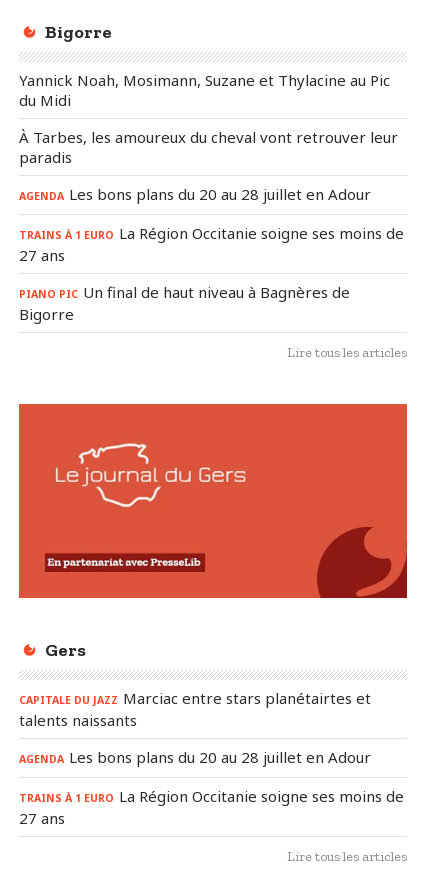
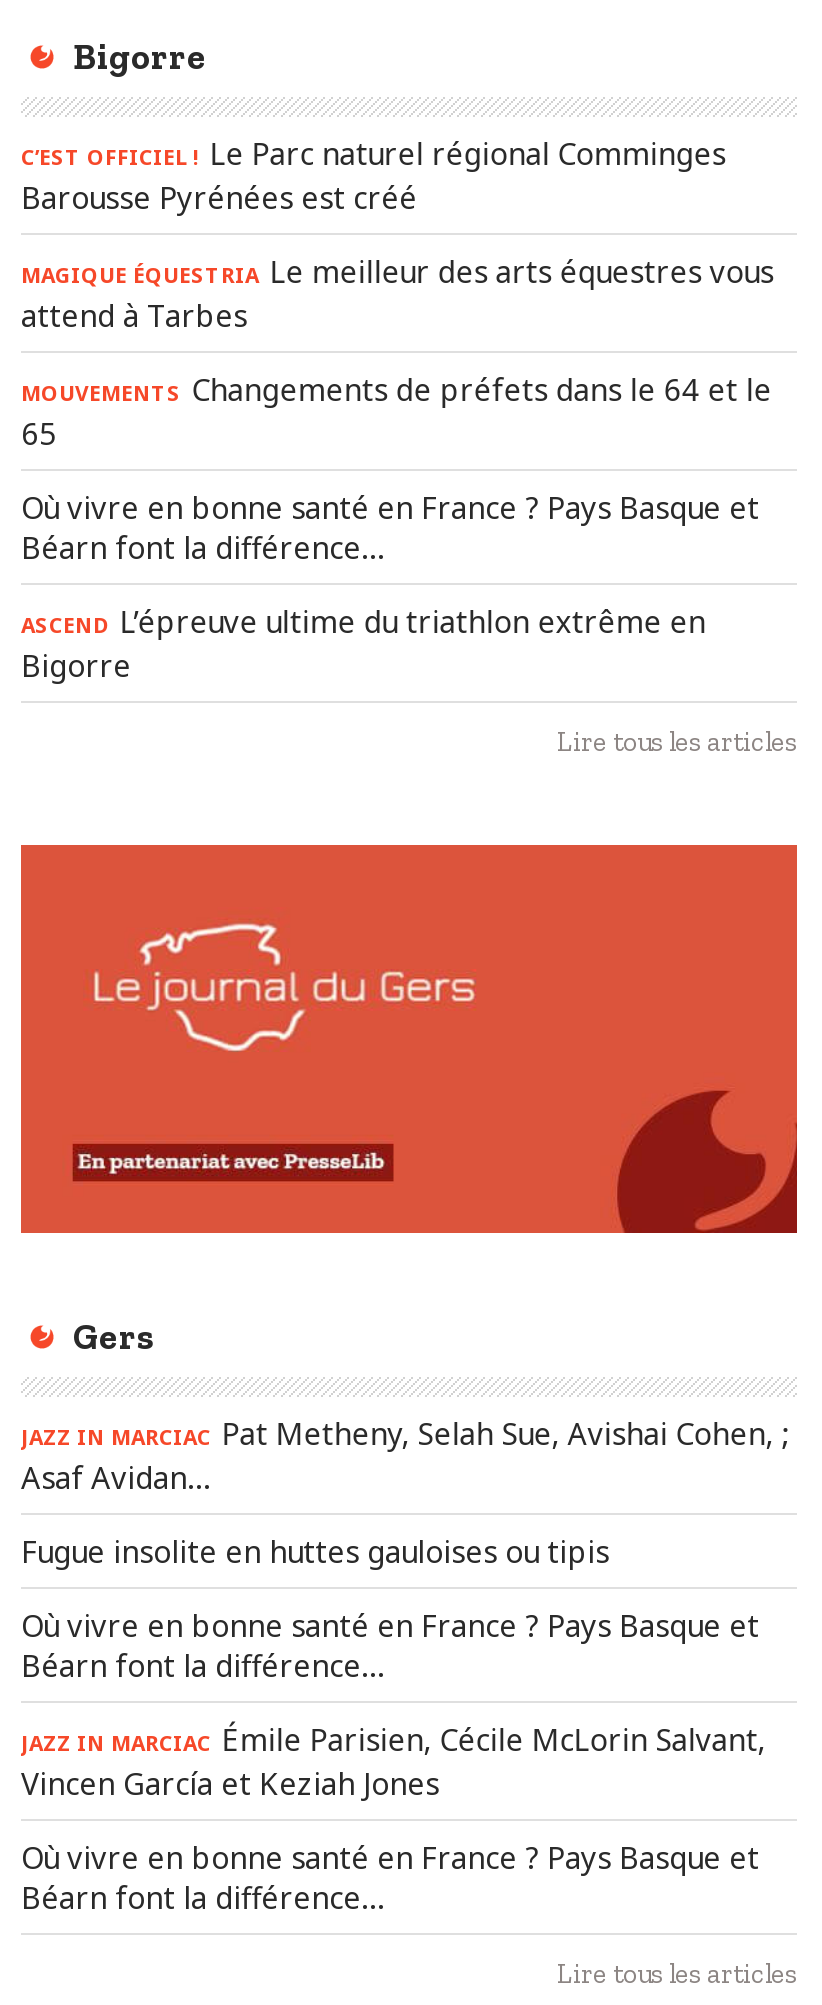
- Yannick Noah, Mosimann, Suzane et Thylacine au Pic
- du Midi
+ C’EST OFFICIEL ! Le Parc naturel régional Comminges
+ Barousse Pyrénées est créé

- À Tarbes, les amoureux du cheval vont retrouver leur
- paradis
+ MAGIQUE ÉQUESTRIA Le meilleur des arts équestres vous
+ attend à Tarbes

- AGENDA Les bons plans du 20 au 28 juillet en Adour
+ MOUVEMENTS Changements de préfets dans le 64 et le
+ 65

- TRAINS À 1 EURO La Région Occitanie soigne ses moins de
- 27 ans
+ Où vivre en bonne santé en France ? Pays Basque et
+ Béarn font la différence…

- PIANO PIC Un final de haut niveau à Bagnères de
+ ASCEND L’épreuve ultime du triathlon extrême en

- CAPITALE DU JAZZ Marciac entre stars planétairtes et
- talents naissants
- AGENDA Les bons plans du 20 au 28 juillet en Adour
- TRAINS À 1 EURO La Région Occitanie soigne ses moins de
- 27 ans
+ JAZZ IN MARCIAC Pat Metheny, Selah Sue, Avishai Cohen, ;
+ Asaf Avidan…
+ Fugue insolite en huttes gauloises ou tipis
+ Où vivre en bonne santé en France ? Pays Basque et
+ Béarn font la différence…
+ JAZZ IN MARCIAC Émile Parisien, Cécile McLorin Salvant,
+ Vincen García et Keziah Jones
+ Où vivre en bonne santé en France ? Pays Basque et
+ Béarn font la différence…
